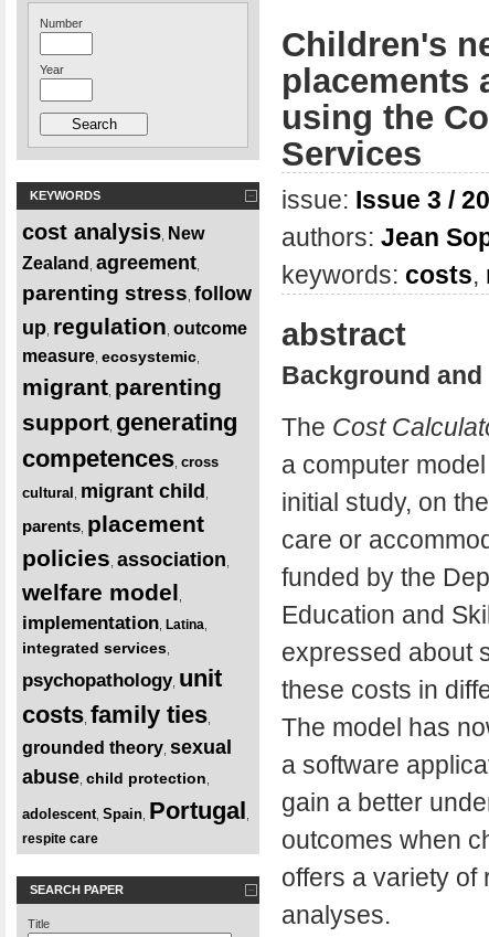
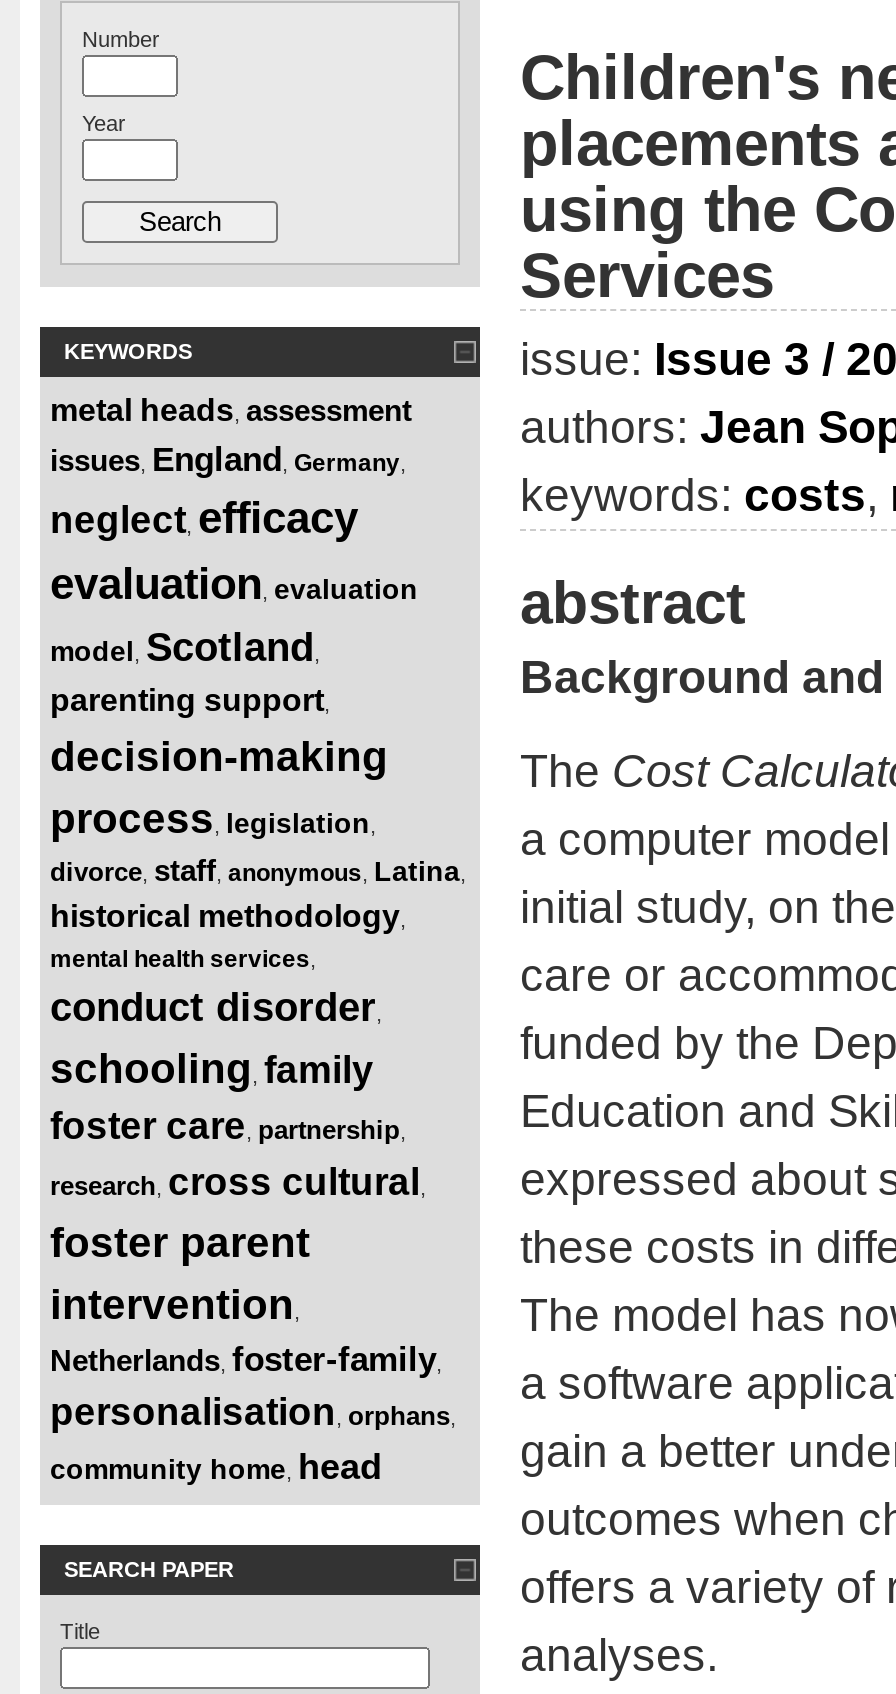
- cost analysis, New
- Zealand, agreement,
- parenting stress, follow
- up, regulation, outcome
- measure, ecosystemic,
- migrant, parenting
- support, generating
- competences, cross
- cultural, migrant child,
- parents, placement
- policies, association,
- welfare model,
- implementation, Latina,
- integrated services,
- psychopathology, unit
- costs, family ties,
- grounded theory, sexual
- abuse, child protection,
- adolescent, Spain, Portugal,
- respite care
+ metal heads, assessment
+ issues, England, Germany,
+ neglect, efficacy
+ evaluation, evaluation
+ model, Scotland,
+ parenting support,
+ decision-making
+ process, legislation,
+ divorce, staff, anonymous, Latina,
+ historical methodology,
+ mental health services,
+ conduct disorder,
+ schooling, family
+ foster care, partnership,
+ research, cross cultural,
+ foster parent
+ intervention,
+ Netherlands, foster-family,
+ personalisation, orphans,
+ community home, head

moved up: SEARCH PAPER | Title
